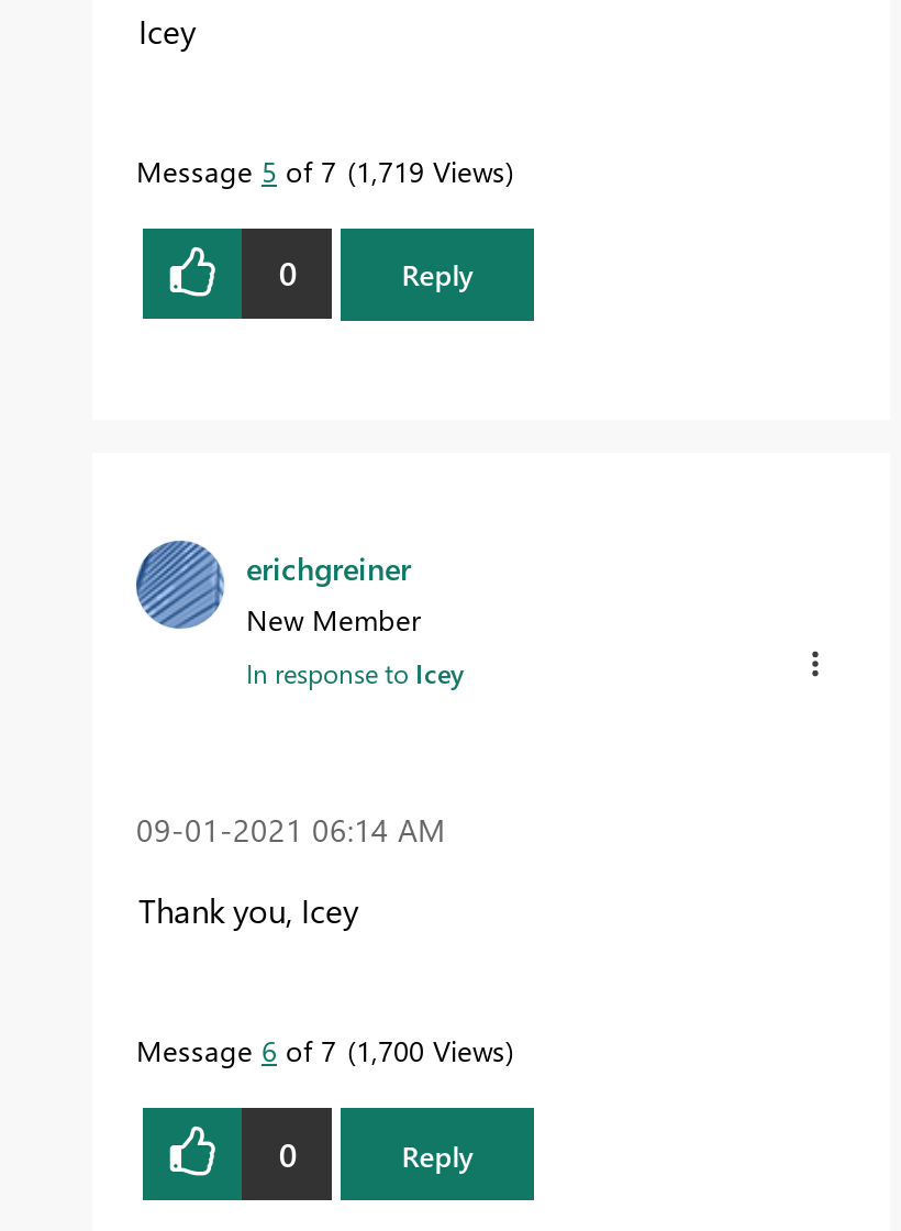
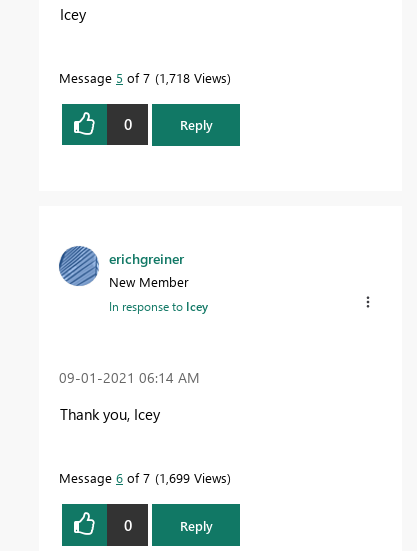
- Message 5 of 7 1,719 Views
+ Message 5 of 7 1,718 Views

- Message 6 of 7 1,700 Views
+ Message 6 of 7 1,699 Views
